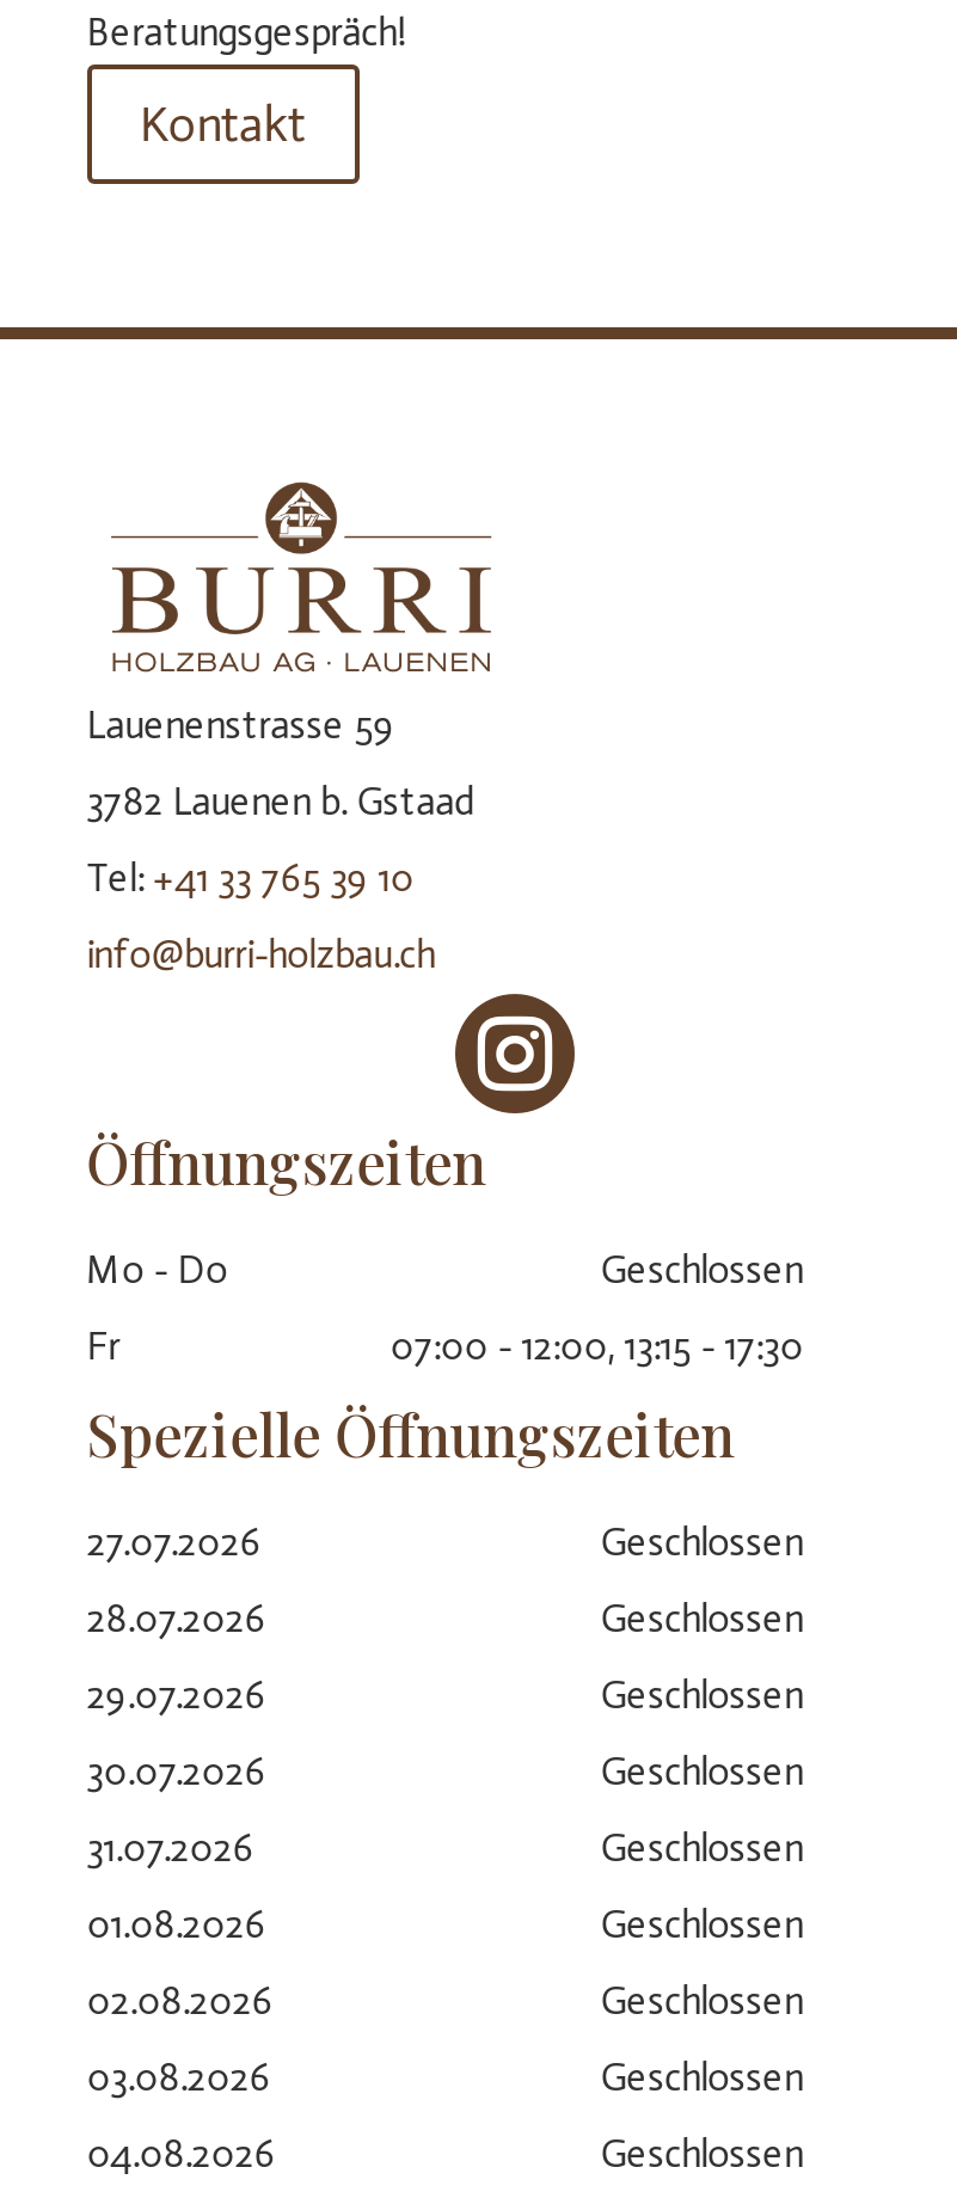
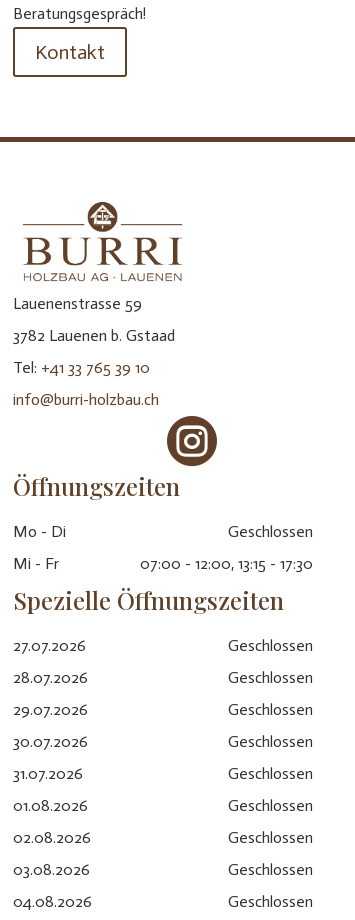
- Mo - Do
+ Mo - Di

- Fr
+ Mi - Fr
